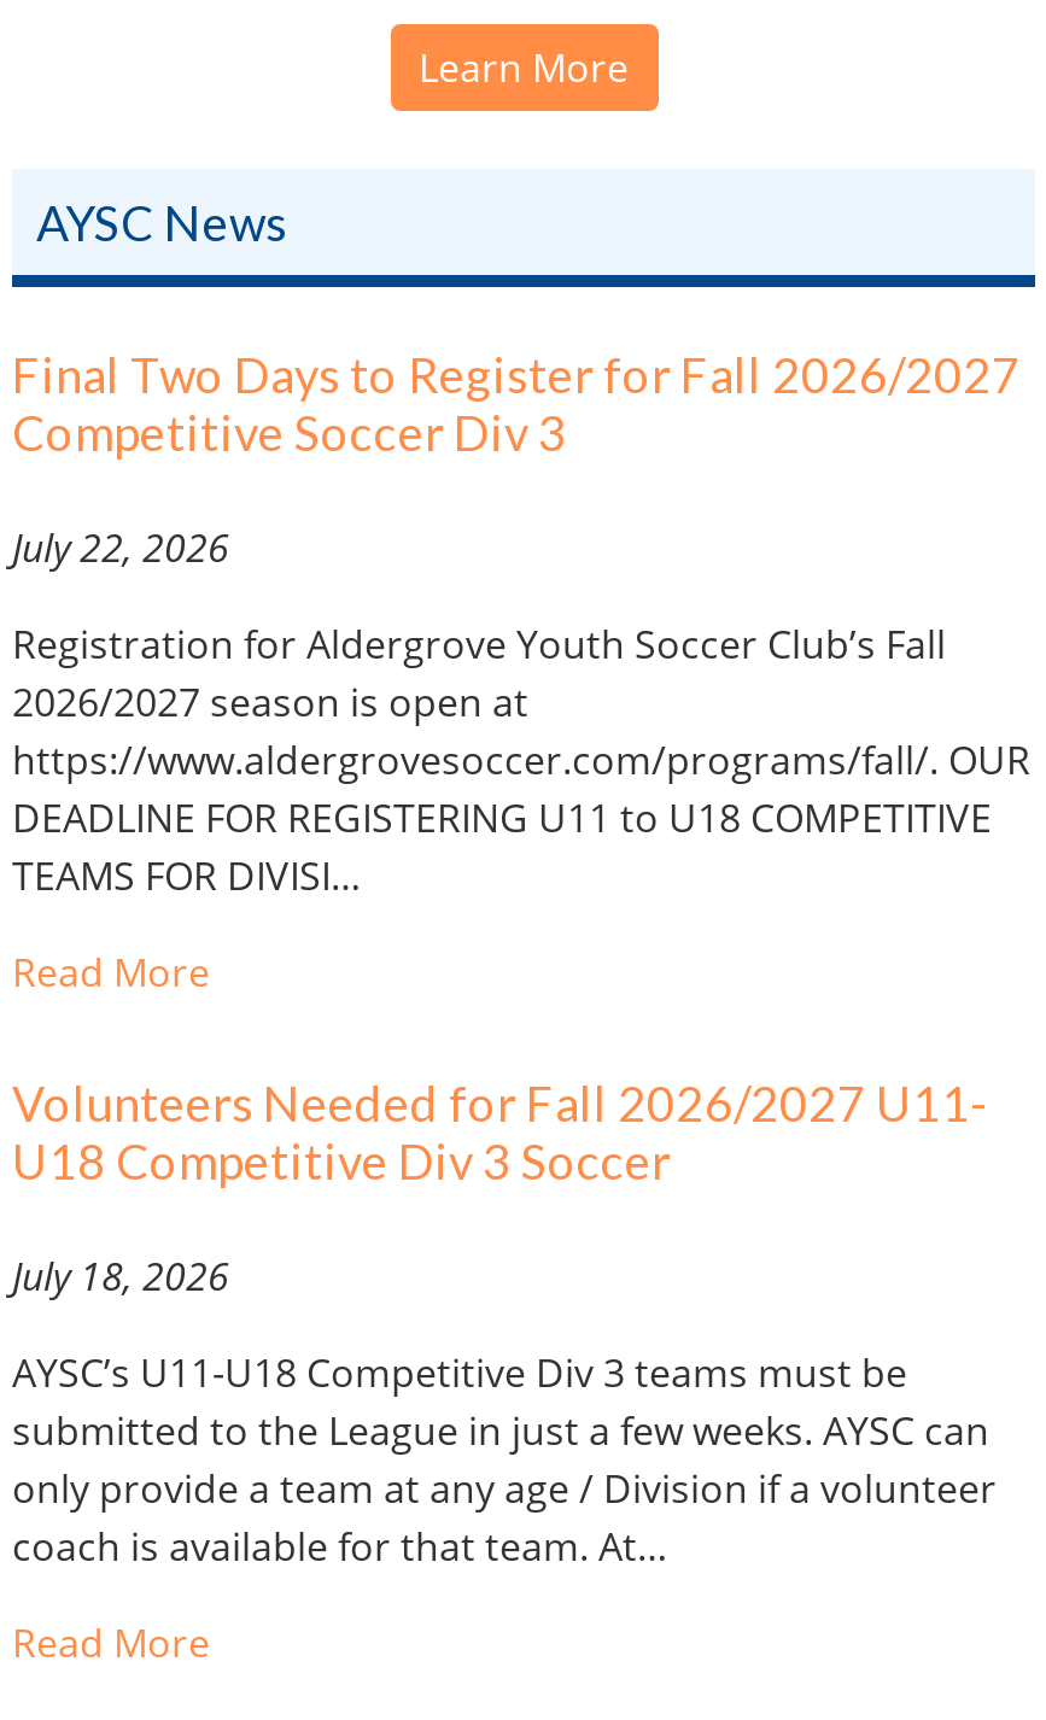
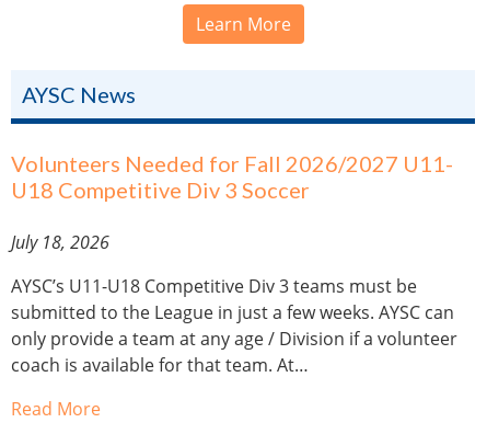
- Final Two Days to Register for Fall 2026/2027
- Competitive Soccer Div 3
- July 22, 2026
- Registration for Aldergrove Youth Soccer Club’s Fall
- 2026/2027 season is open at
- https://www.aldergrovesoccer.com/programs/fall/. OUR
- DEADLINE FOR REGISTERING U11 to U18 COMPETITIVE
- TEAMS FOR DIVISI…
- Read More
